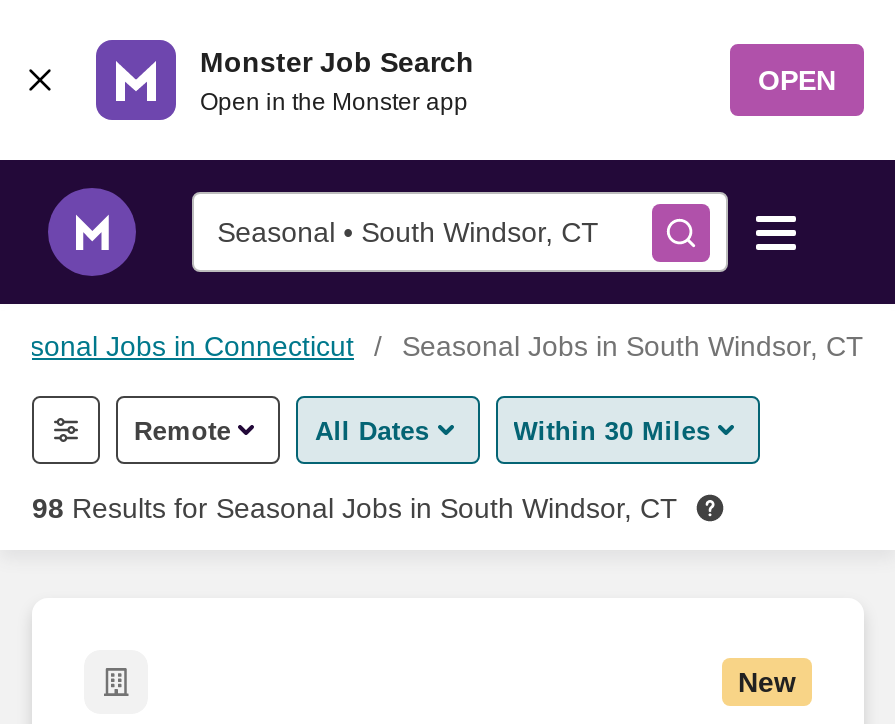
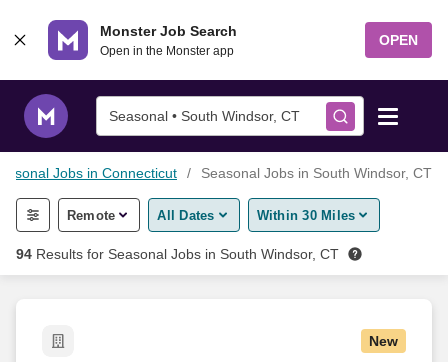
- 98 Results for Seasonal Jobs in South Windsor, CT
+ 94 Results for Seasonal Jobs in South Windsor, CT
